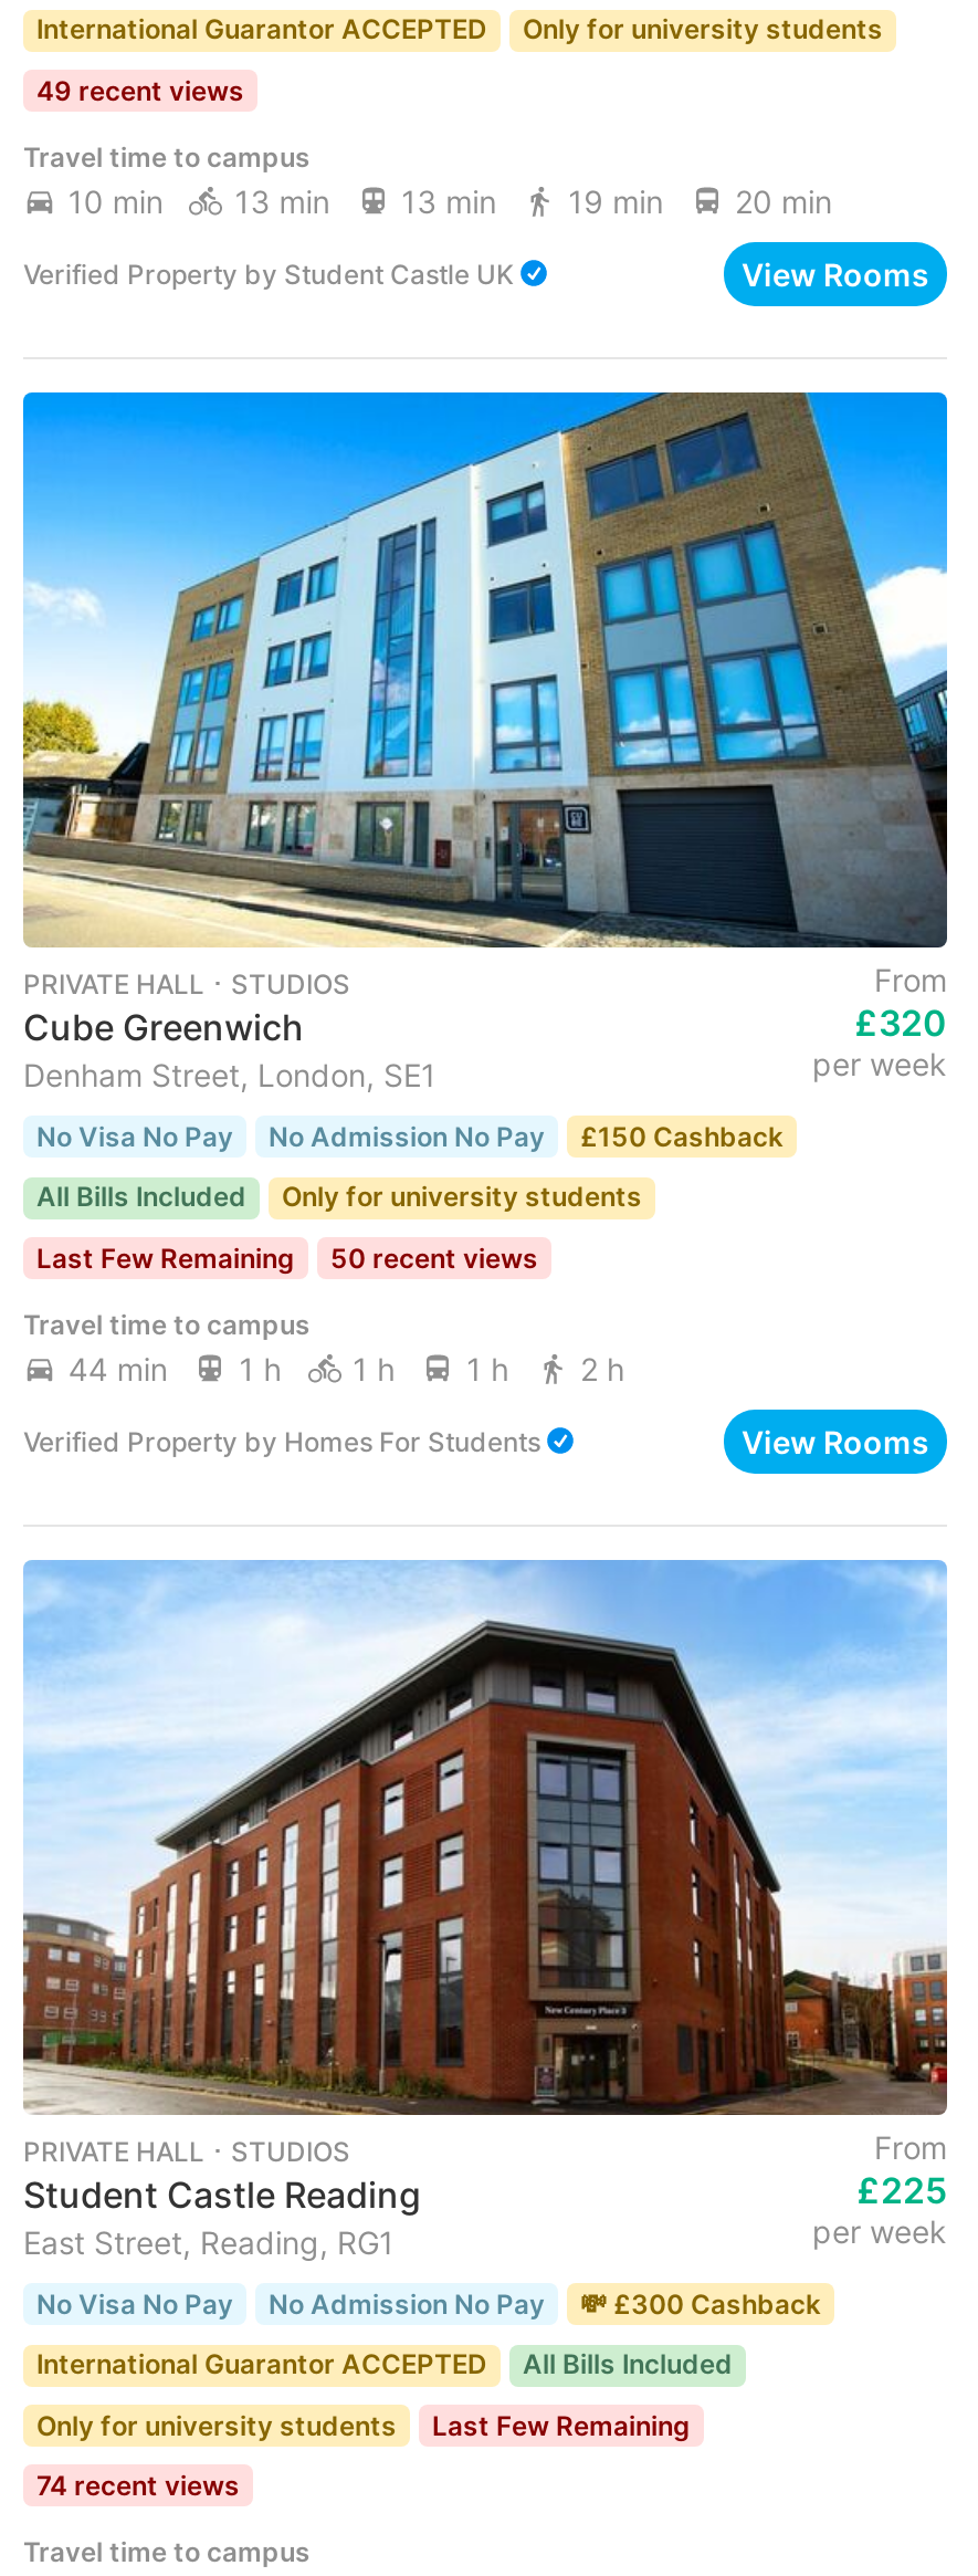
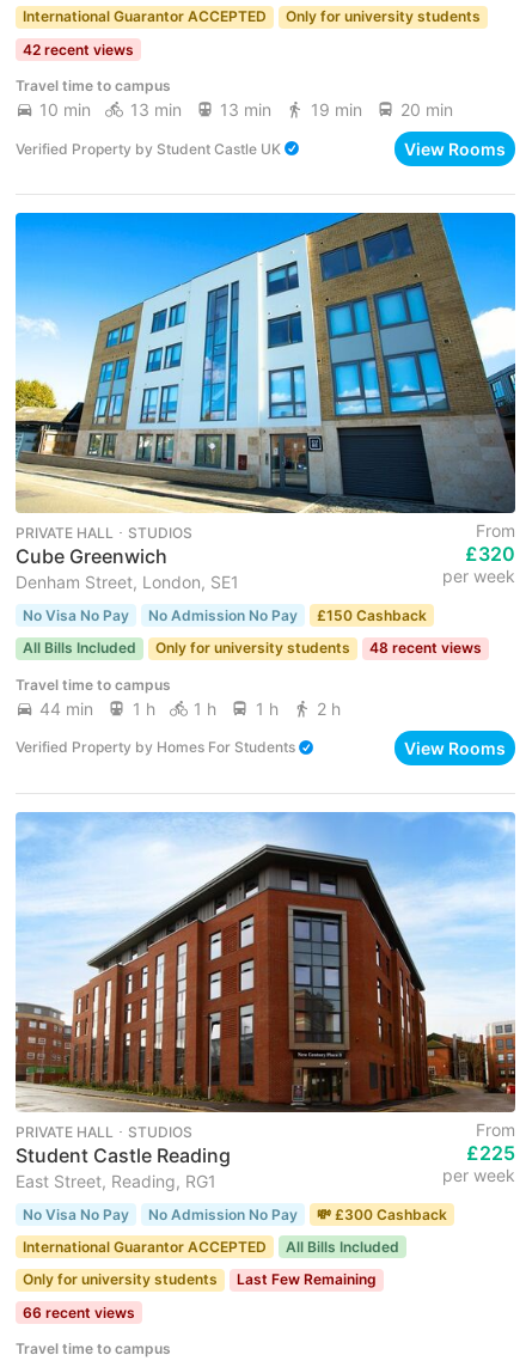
- 49 recent views
+ 42 recent views

- Last Few Remaining
- 50 recent views
+ 48 recent views

- 74 recent views
+ 66 recent views
